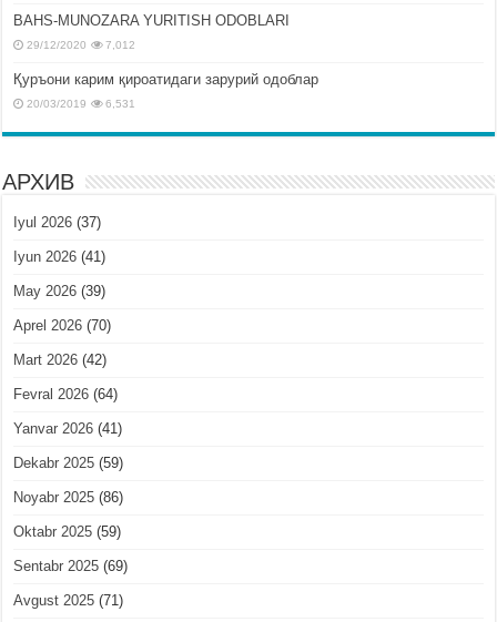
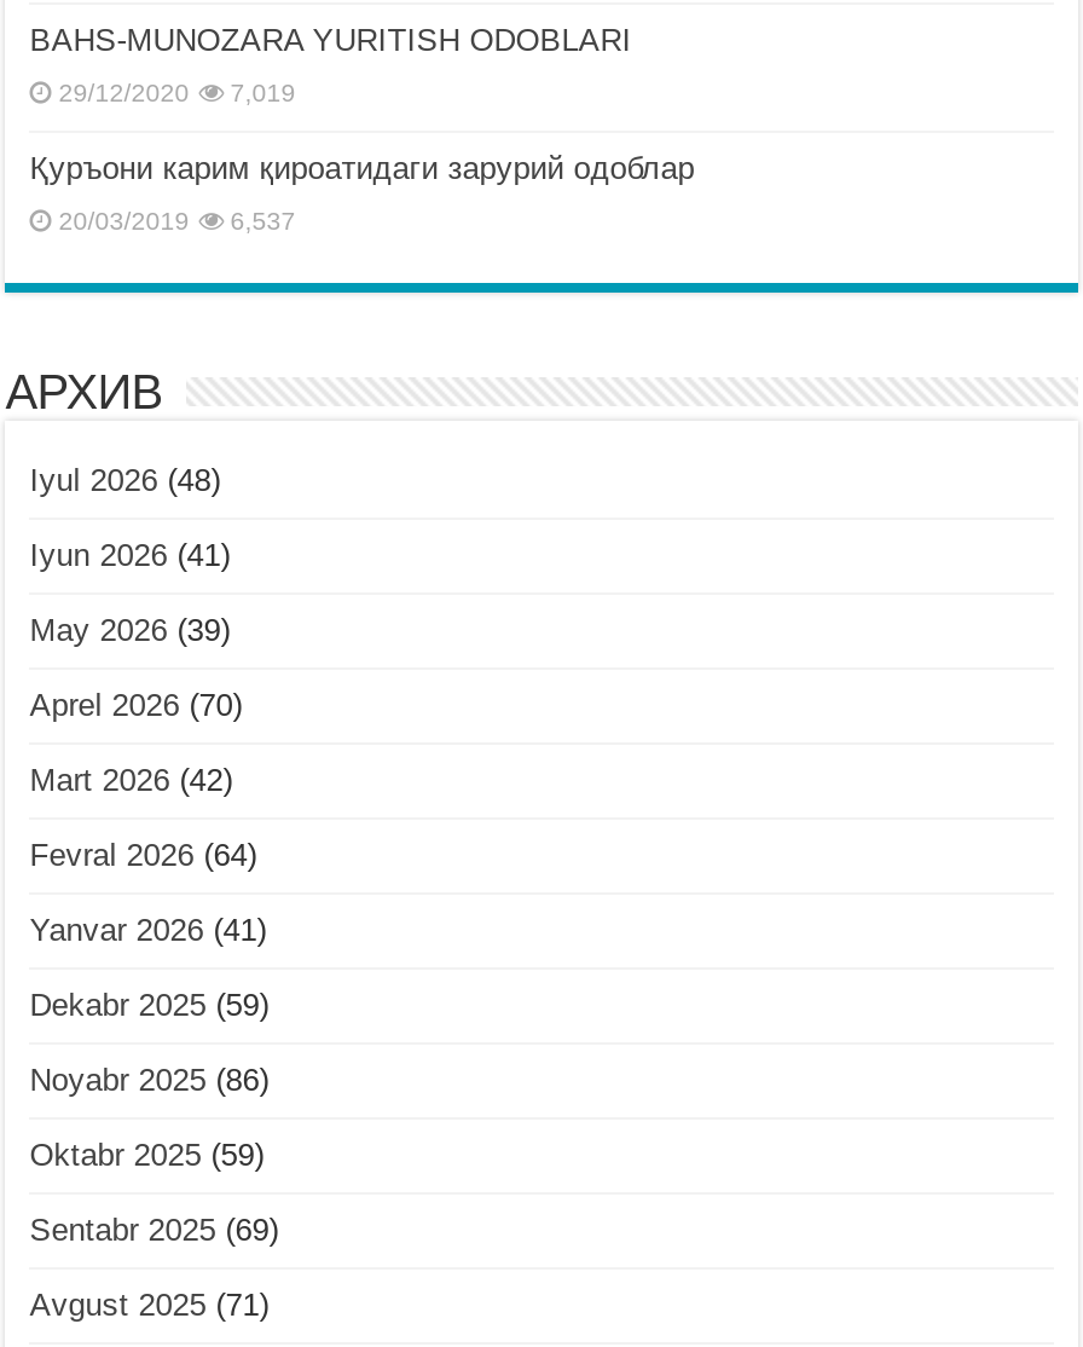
- 29/12/2020 7,012
+ 29/12/2020 7,019

- 20/03/2019 6,531
+ 20/03/2019 6,537

- Iyul 2026 (37)
+ Iyul 2026 (48)
